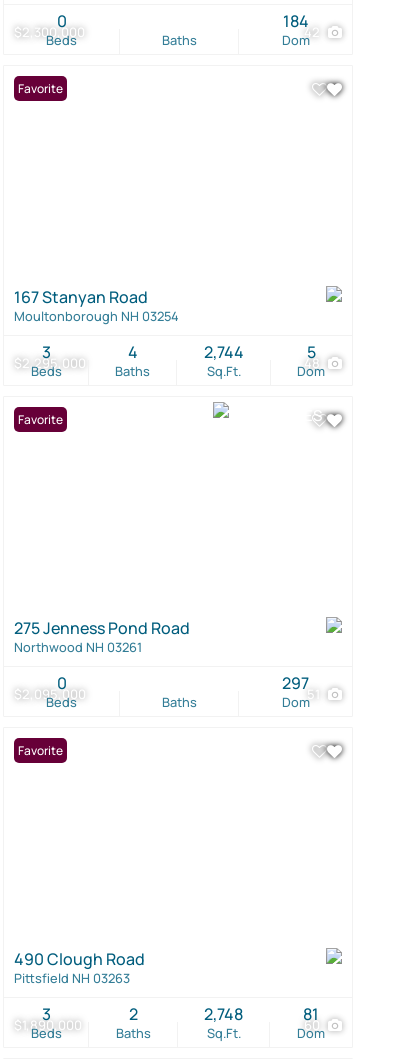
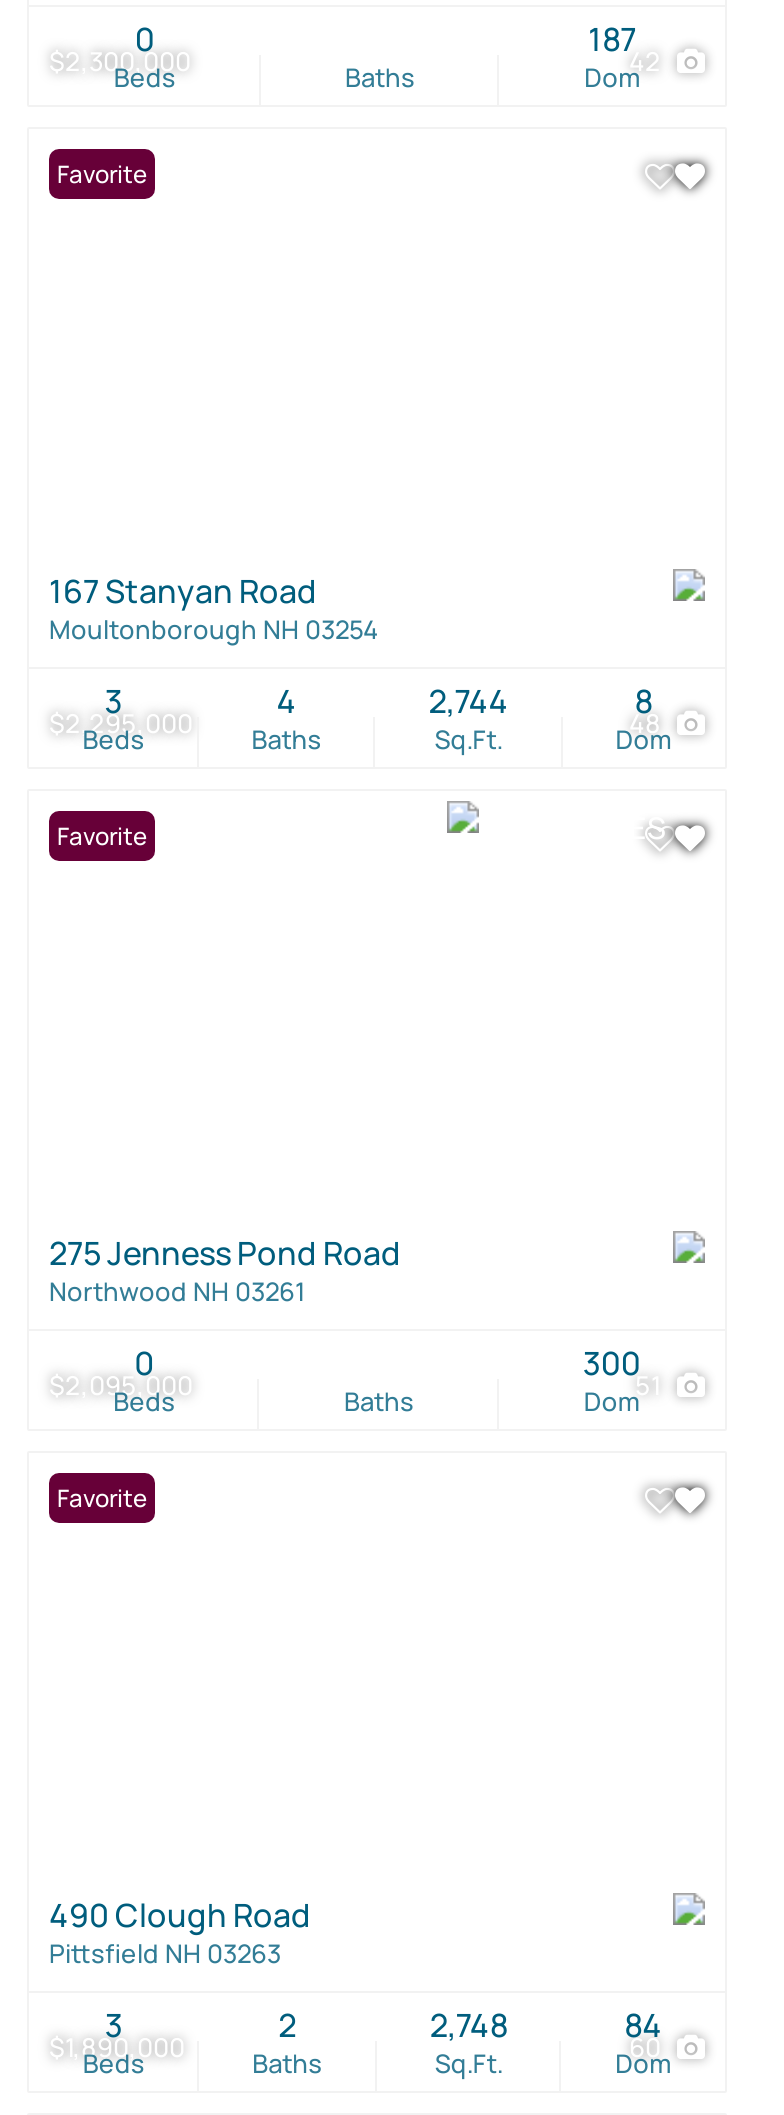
- 184
+ 187

- 5
+ 8

- 297
+ 300

- 81
+ 84
